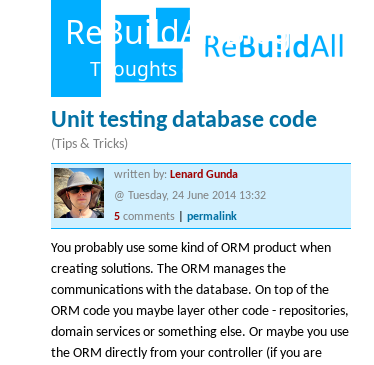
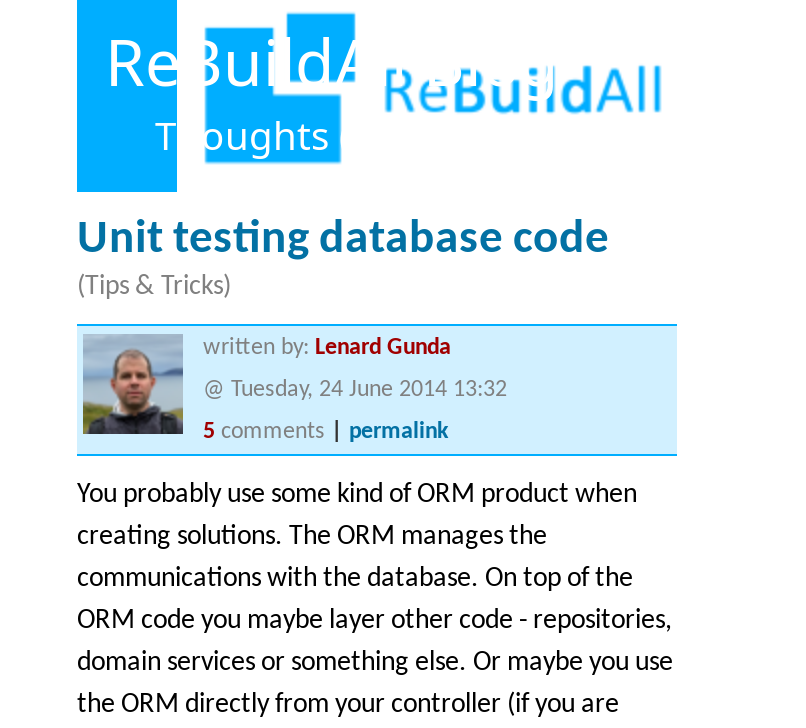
- [image]
+ [image]
